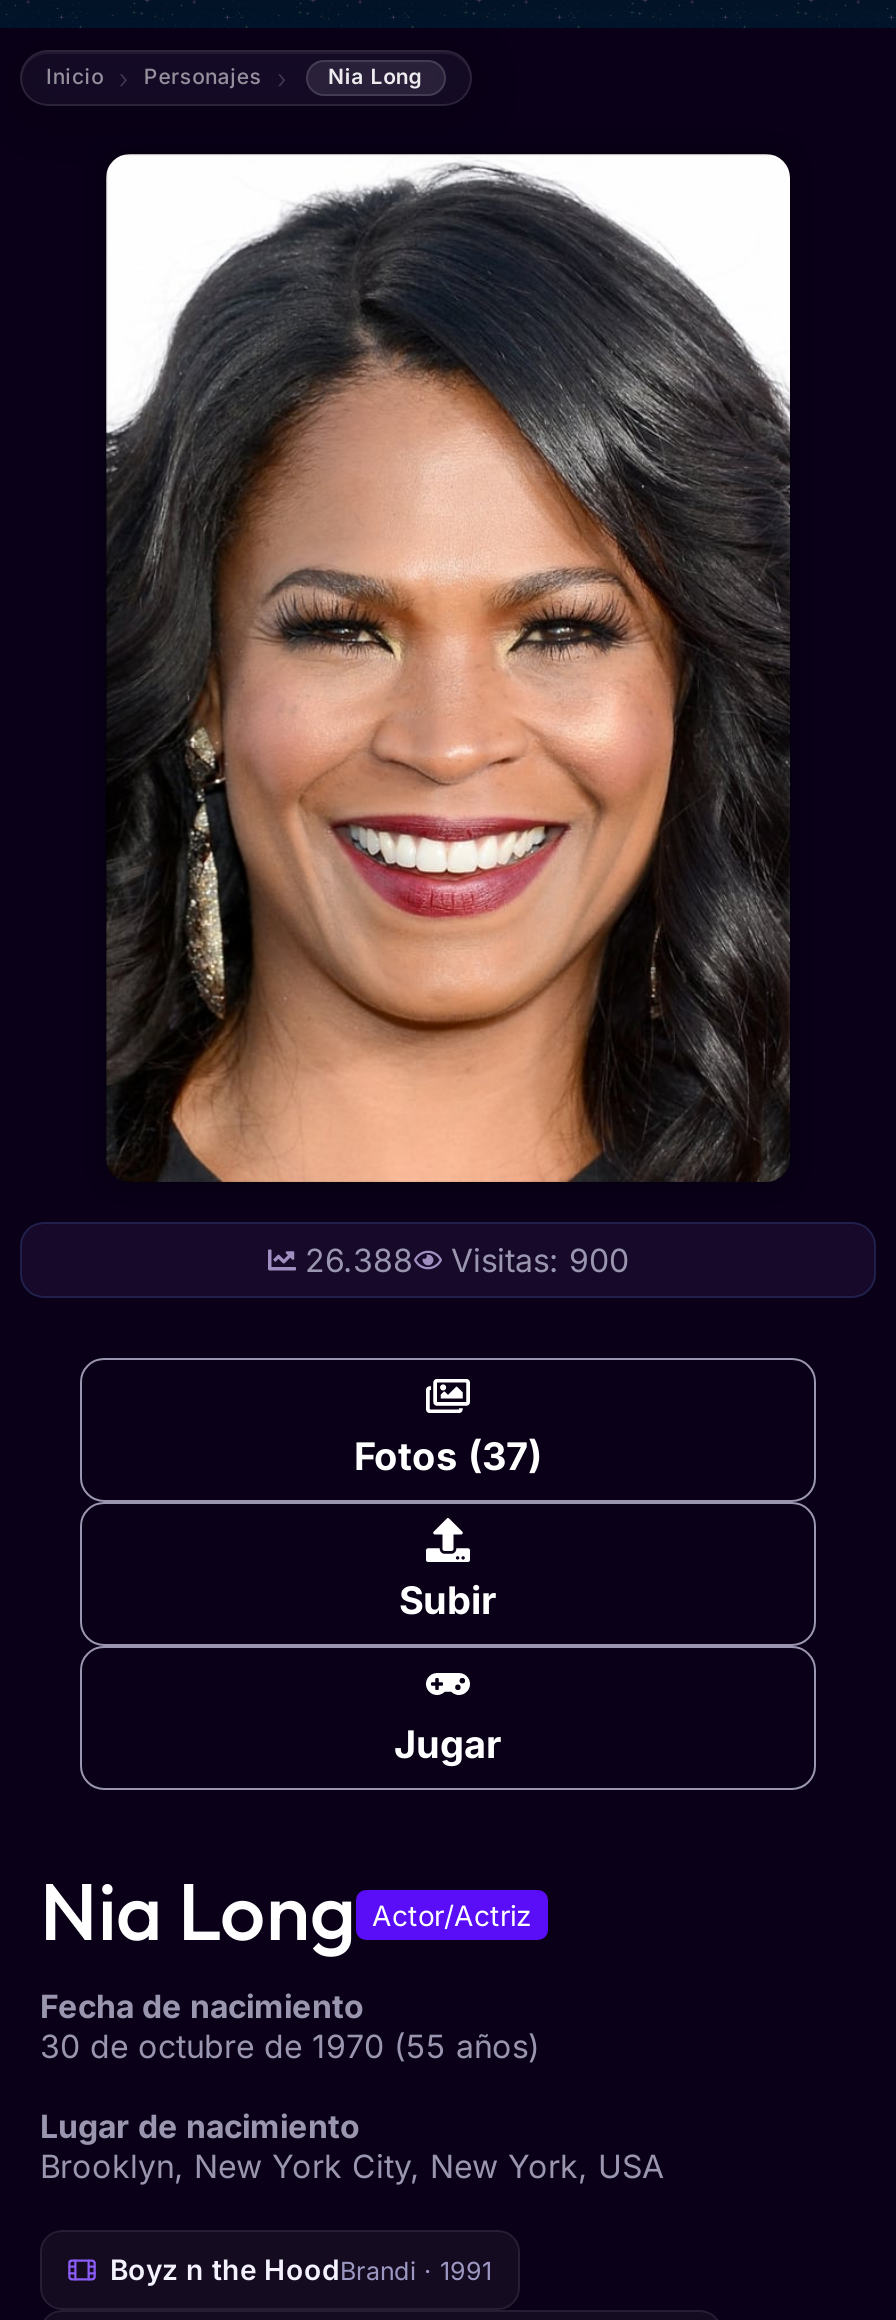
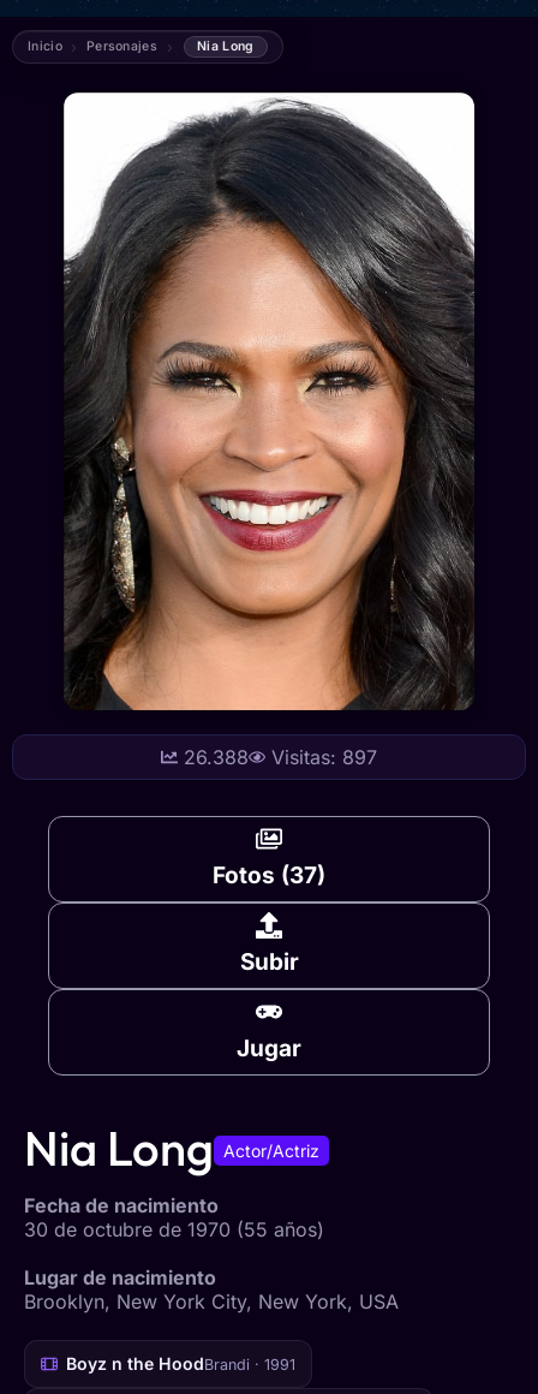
- 26.388 Visitas: 900
+ 26.388 Visitas: 897
